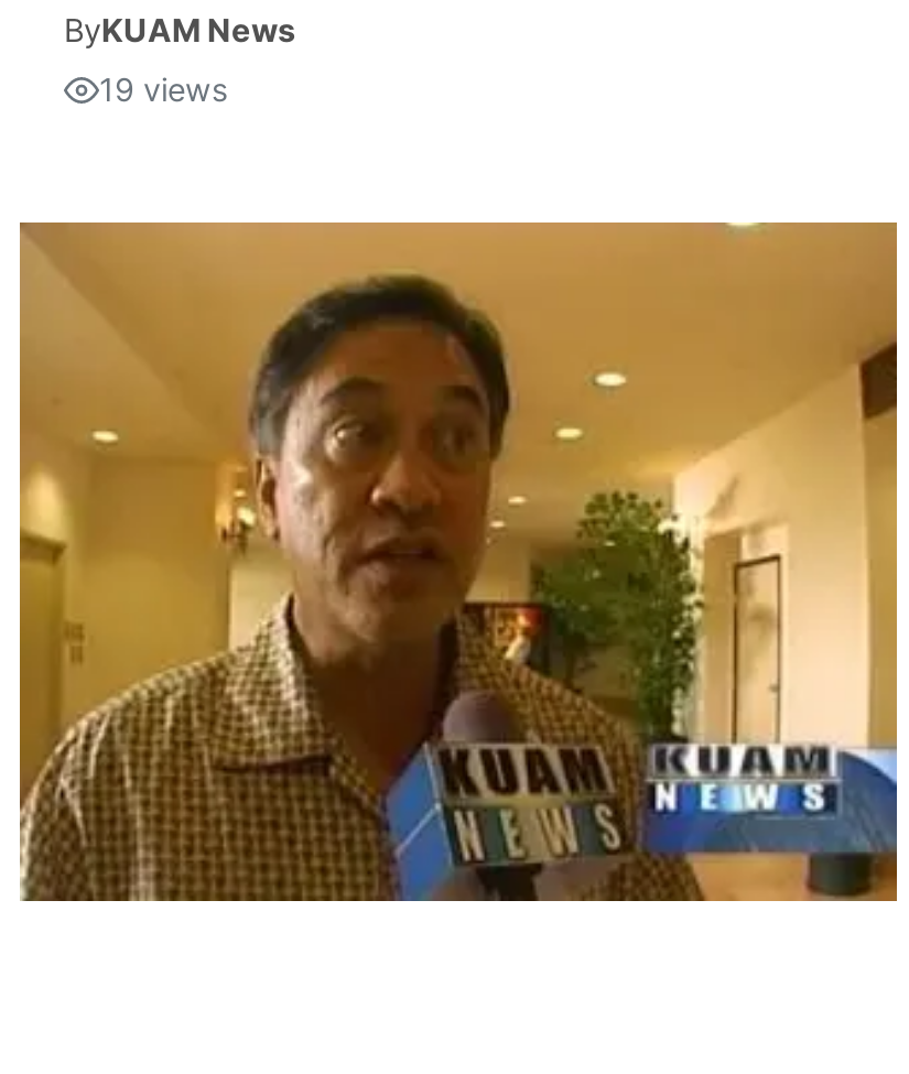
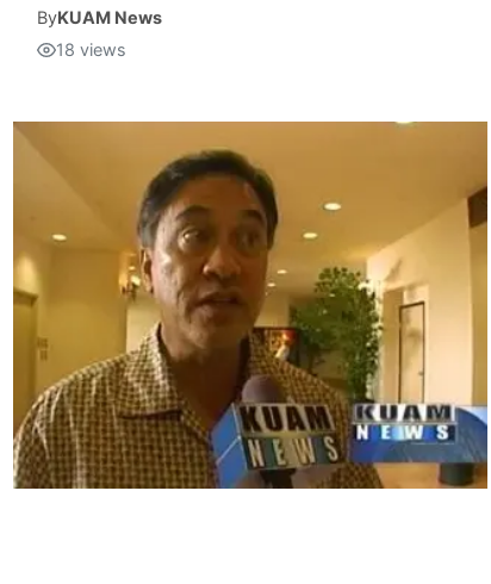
- 19 views
+ 18 views
